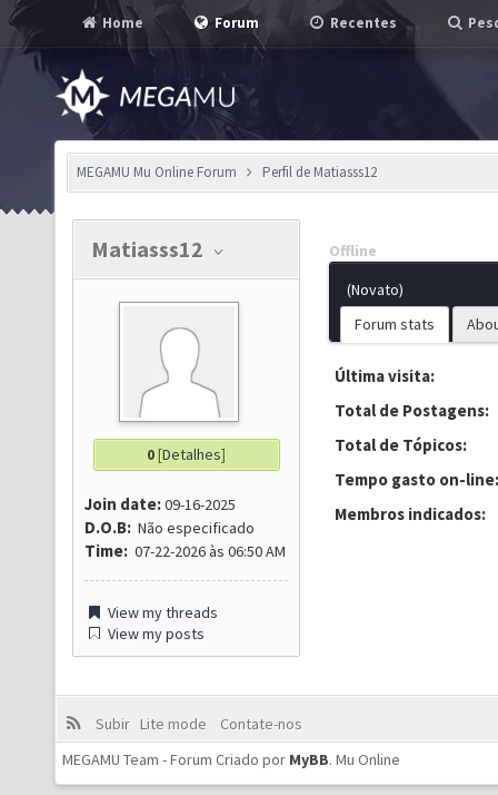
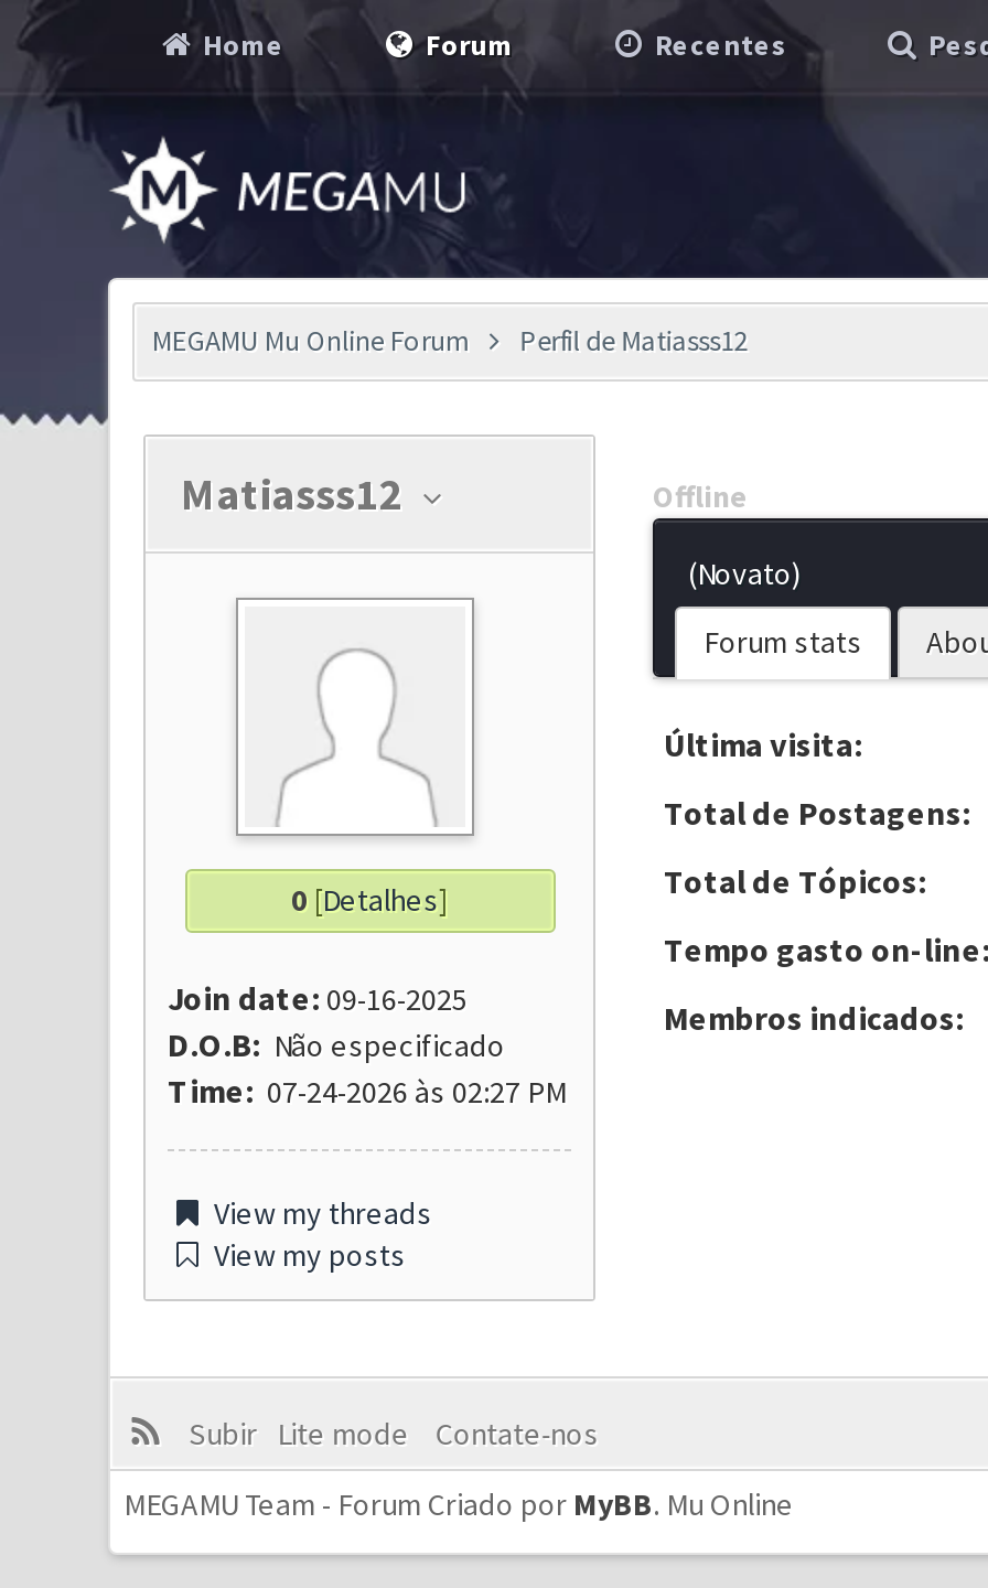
- Time: 07-22-2026 às 06:50 AM
+ Time: 07-24-2026 às 02:27 PM
